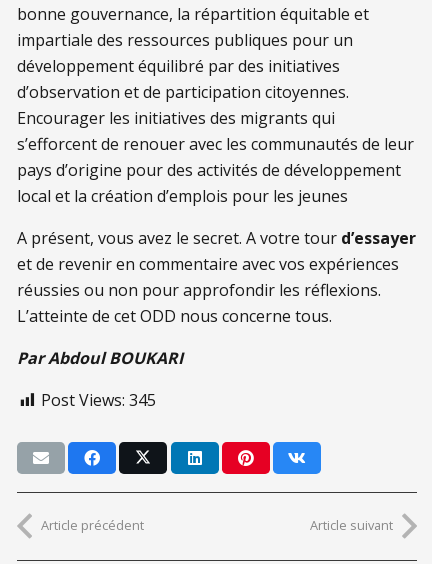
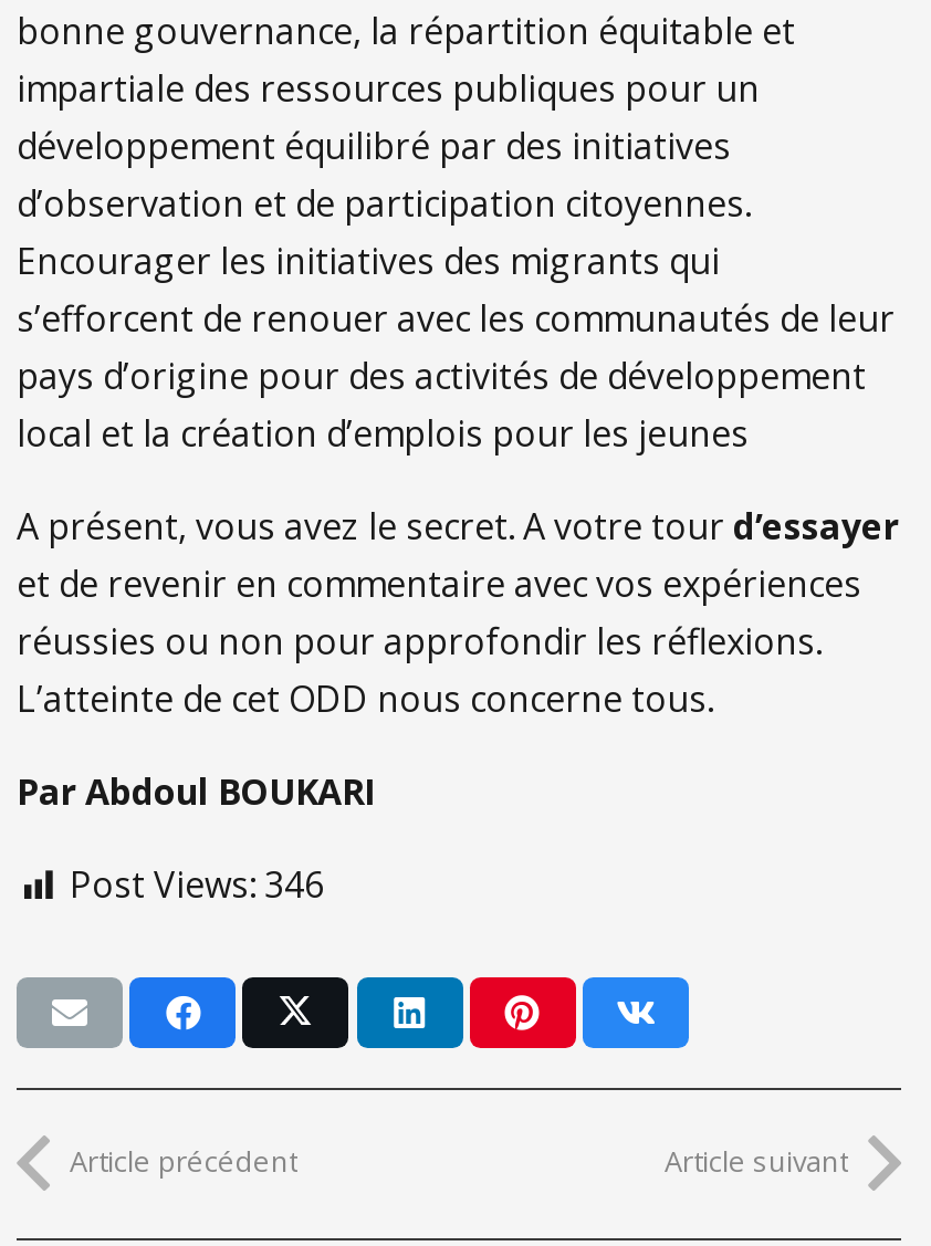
- Post Views: 345
+ Post Views: 346
